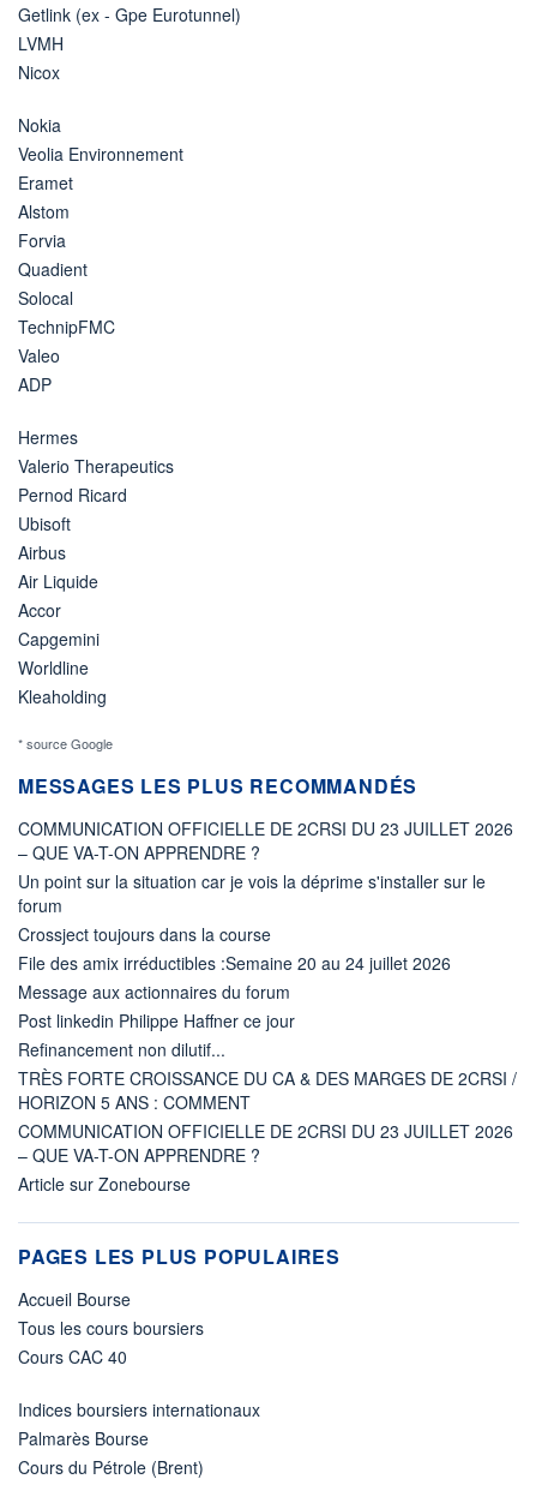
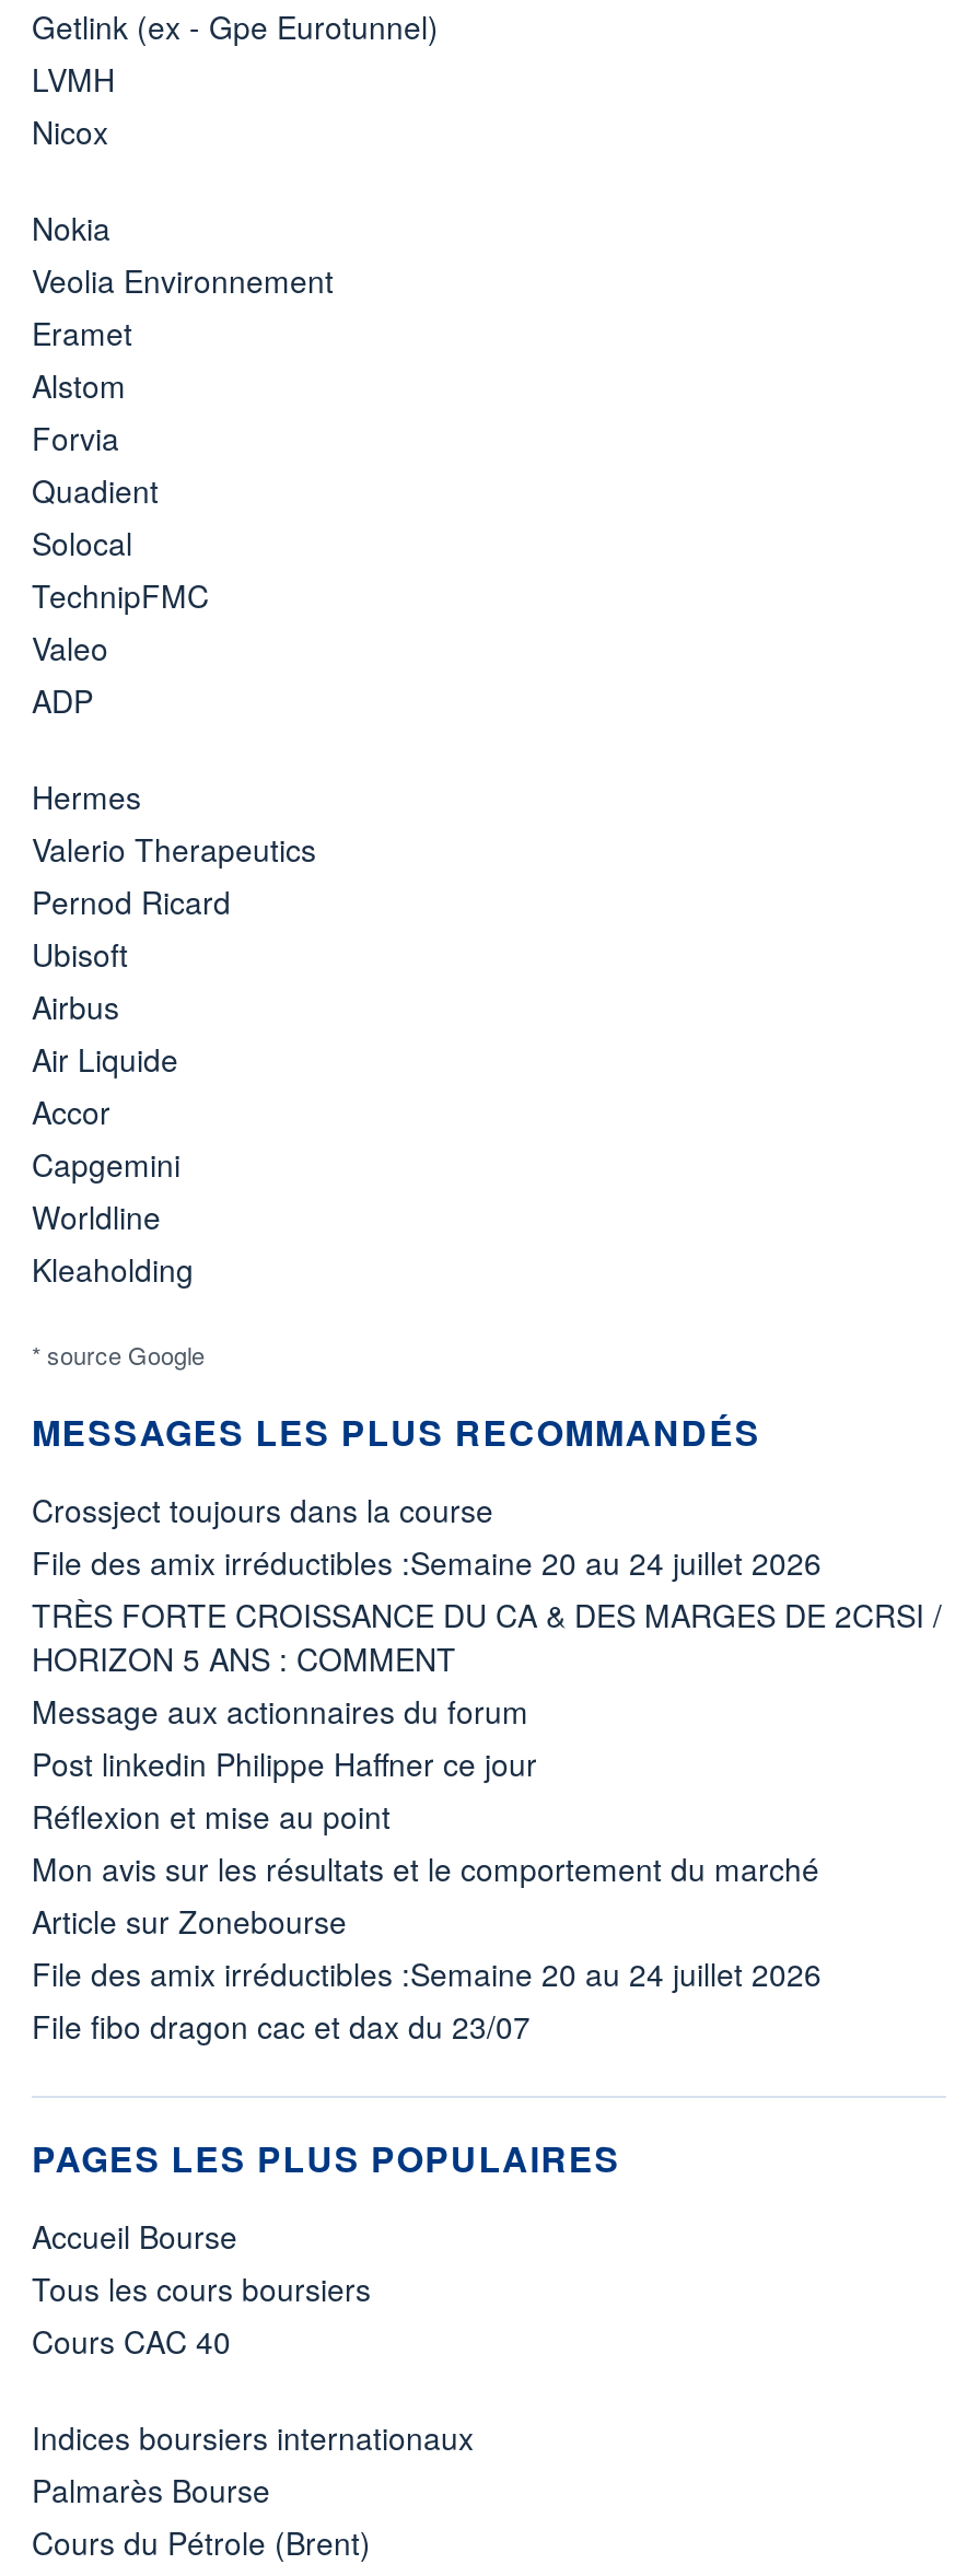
- COMMUNICATION OFFICIELLE DE 2CRSI DU 23 JUILLET 2026
- – QUE VA-T-ON APPRENDRE ?
- Un point sur la situation car je vois la déprime s'installer sur le
- forum

moved up: Crossject toujours dans la course | File des amix irréductibles :Semaine 20 au 24 juillet 2026

- Refinancement non dilutif...
- COMMUNICATION OFFICIELLE DE 2CRSI DU 23 JUILLET 2026
- – QUE VA-T-ON APPRENDRE ?
+ Réflexion et mise au point
+ Mon avis sur les résultats et le comportement du marché

moved up: TRÈS FORTE CROISSANCE DU CA & DES MARGES DE 2CRSI / | HORIZON 5 ANS : COMMENT

moved up: Article sur Zonebourse

+ File des amix irréductibles :Semaine 20 au 24 juillet 2026
+ File fibo dragon cac et dax du 23/07
